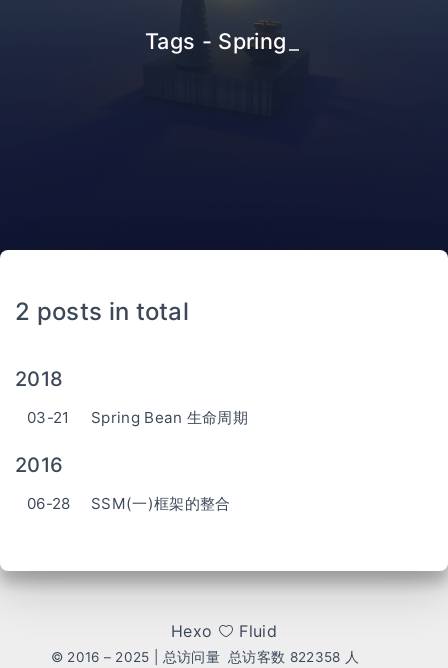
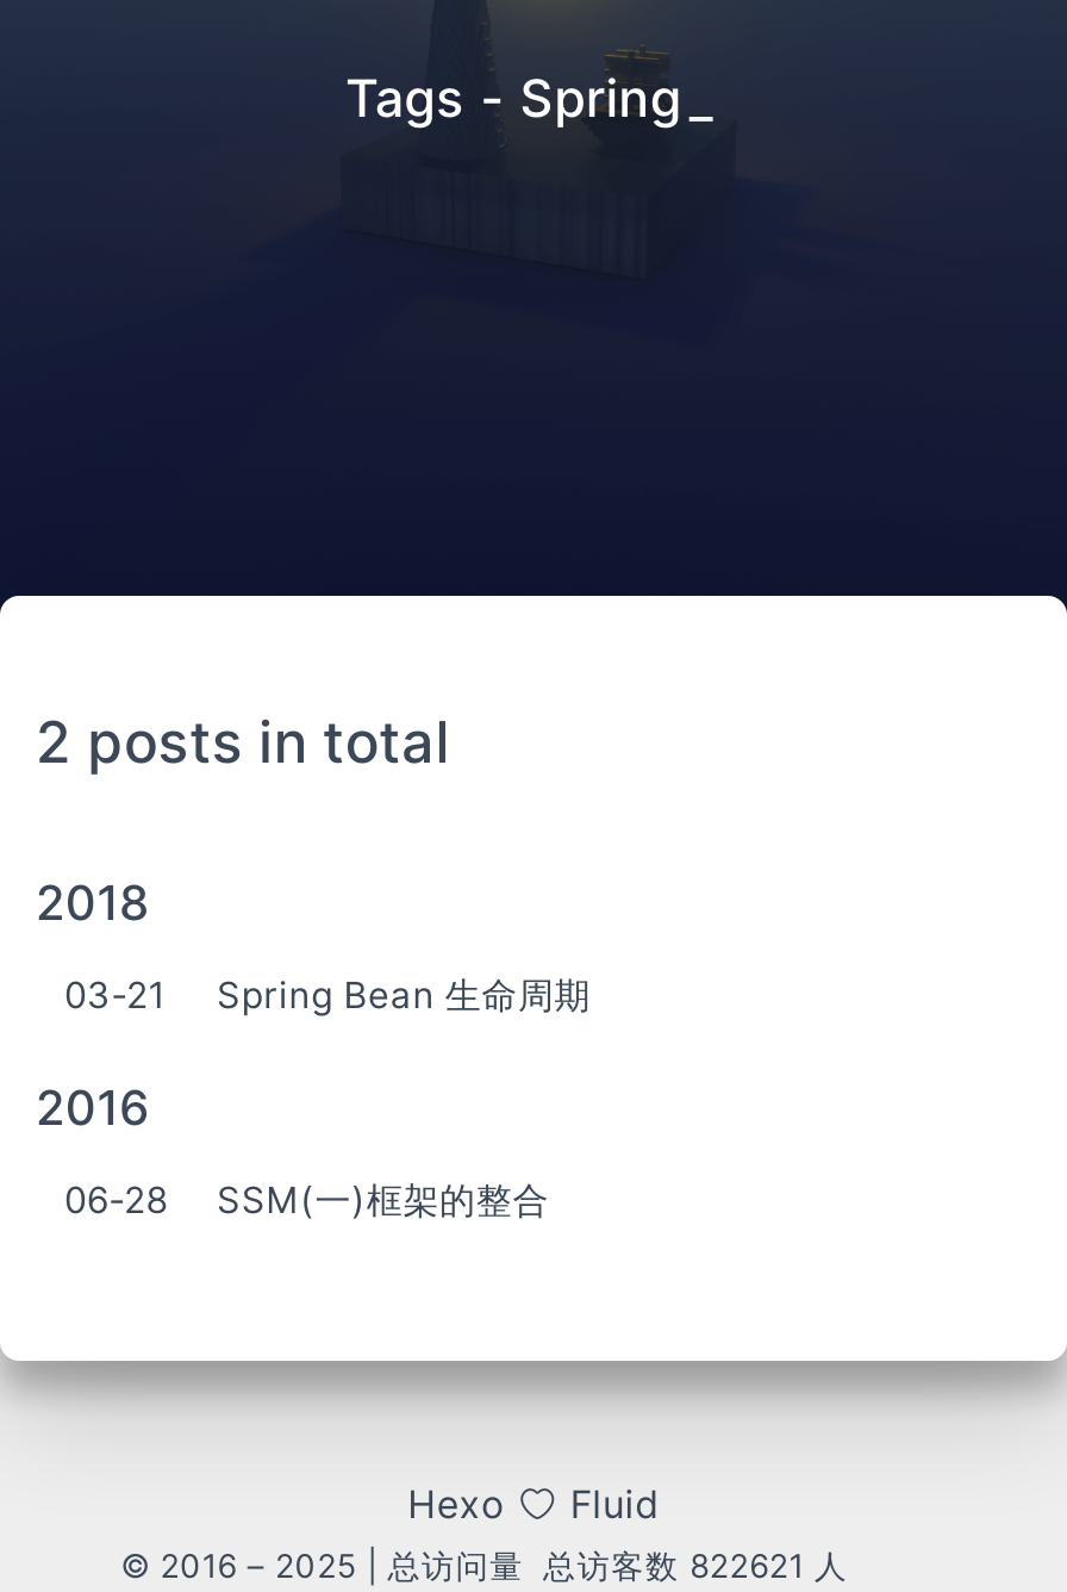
- 总访客数822358人
+ 总访客数822621人
